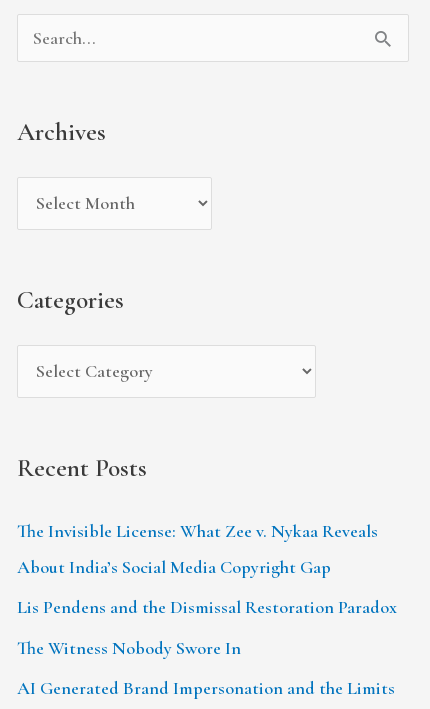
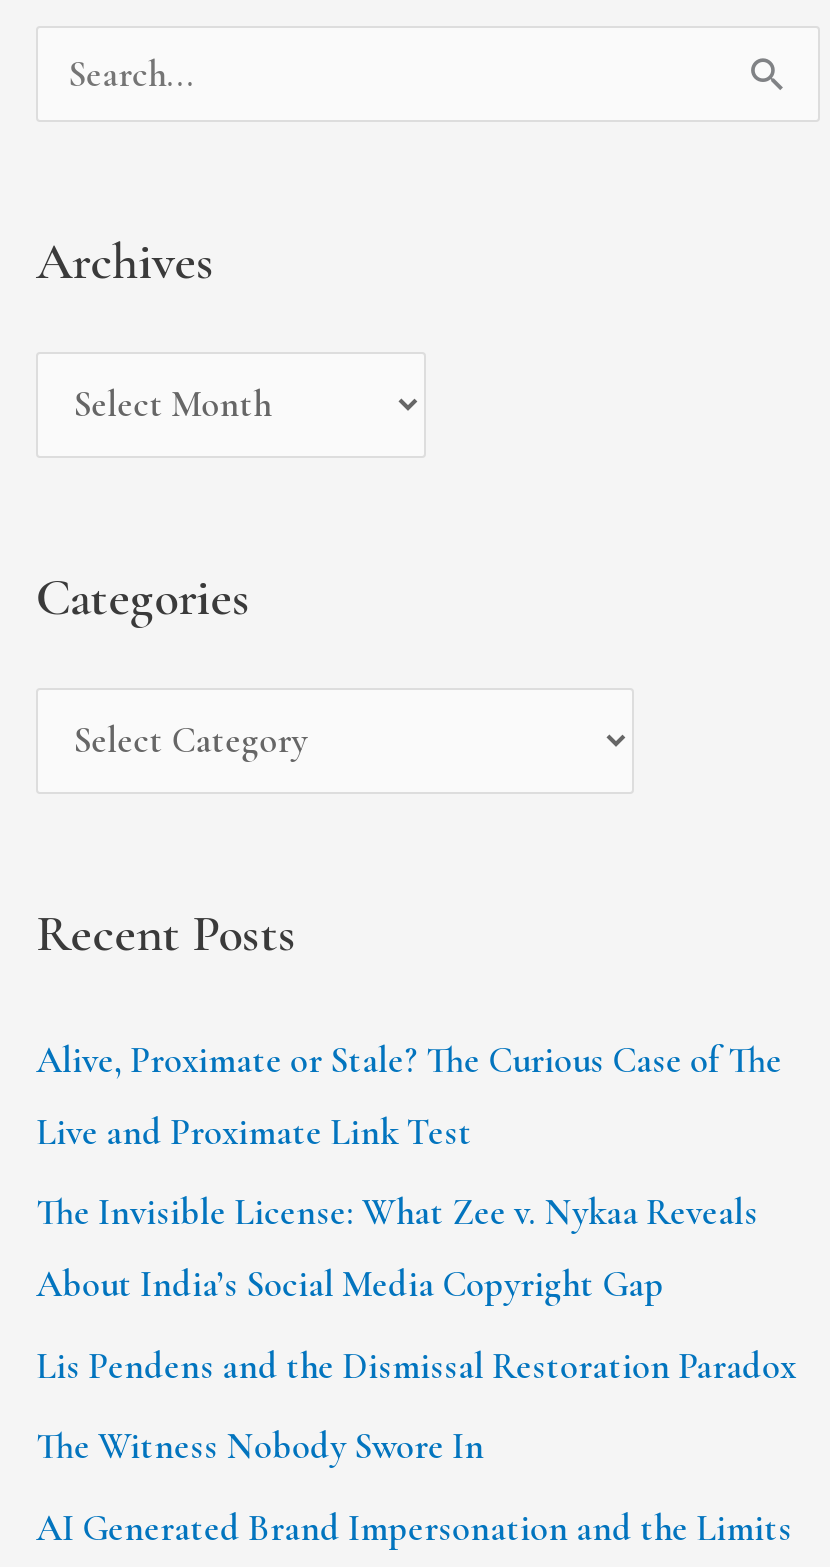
+ Alive, Proximate or Stale? The Curious Case of The
+ Live and Proximate Link Test
